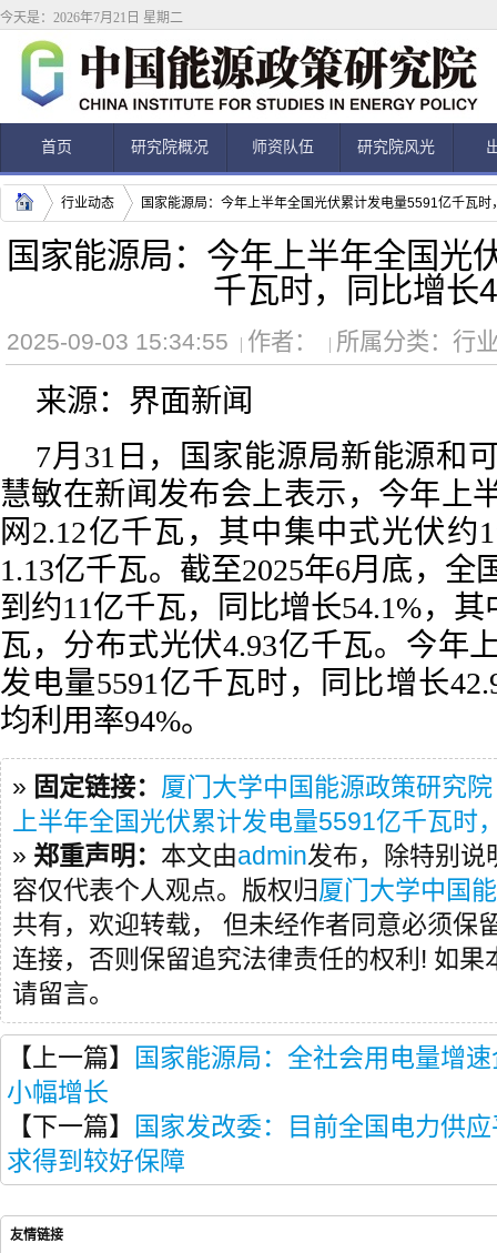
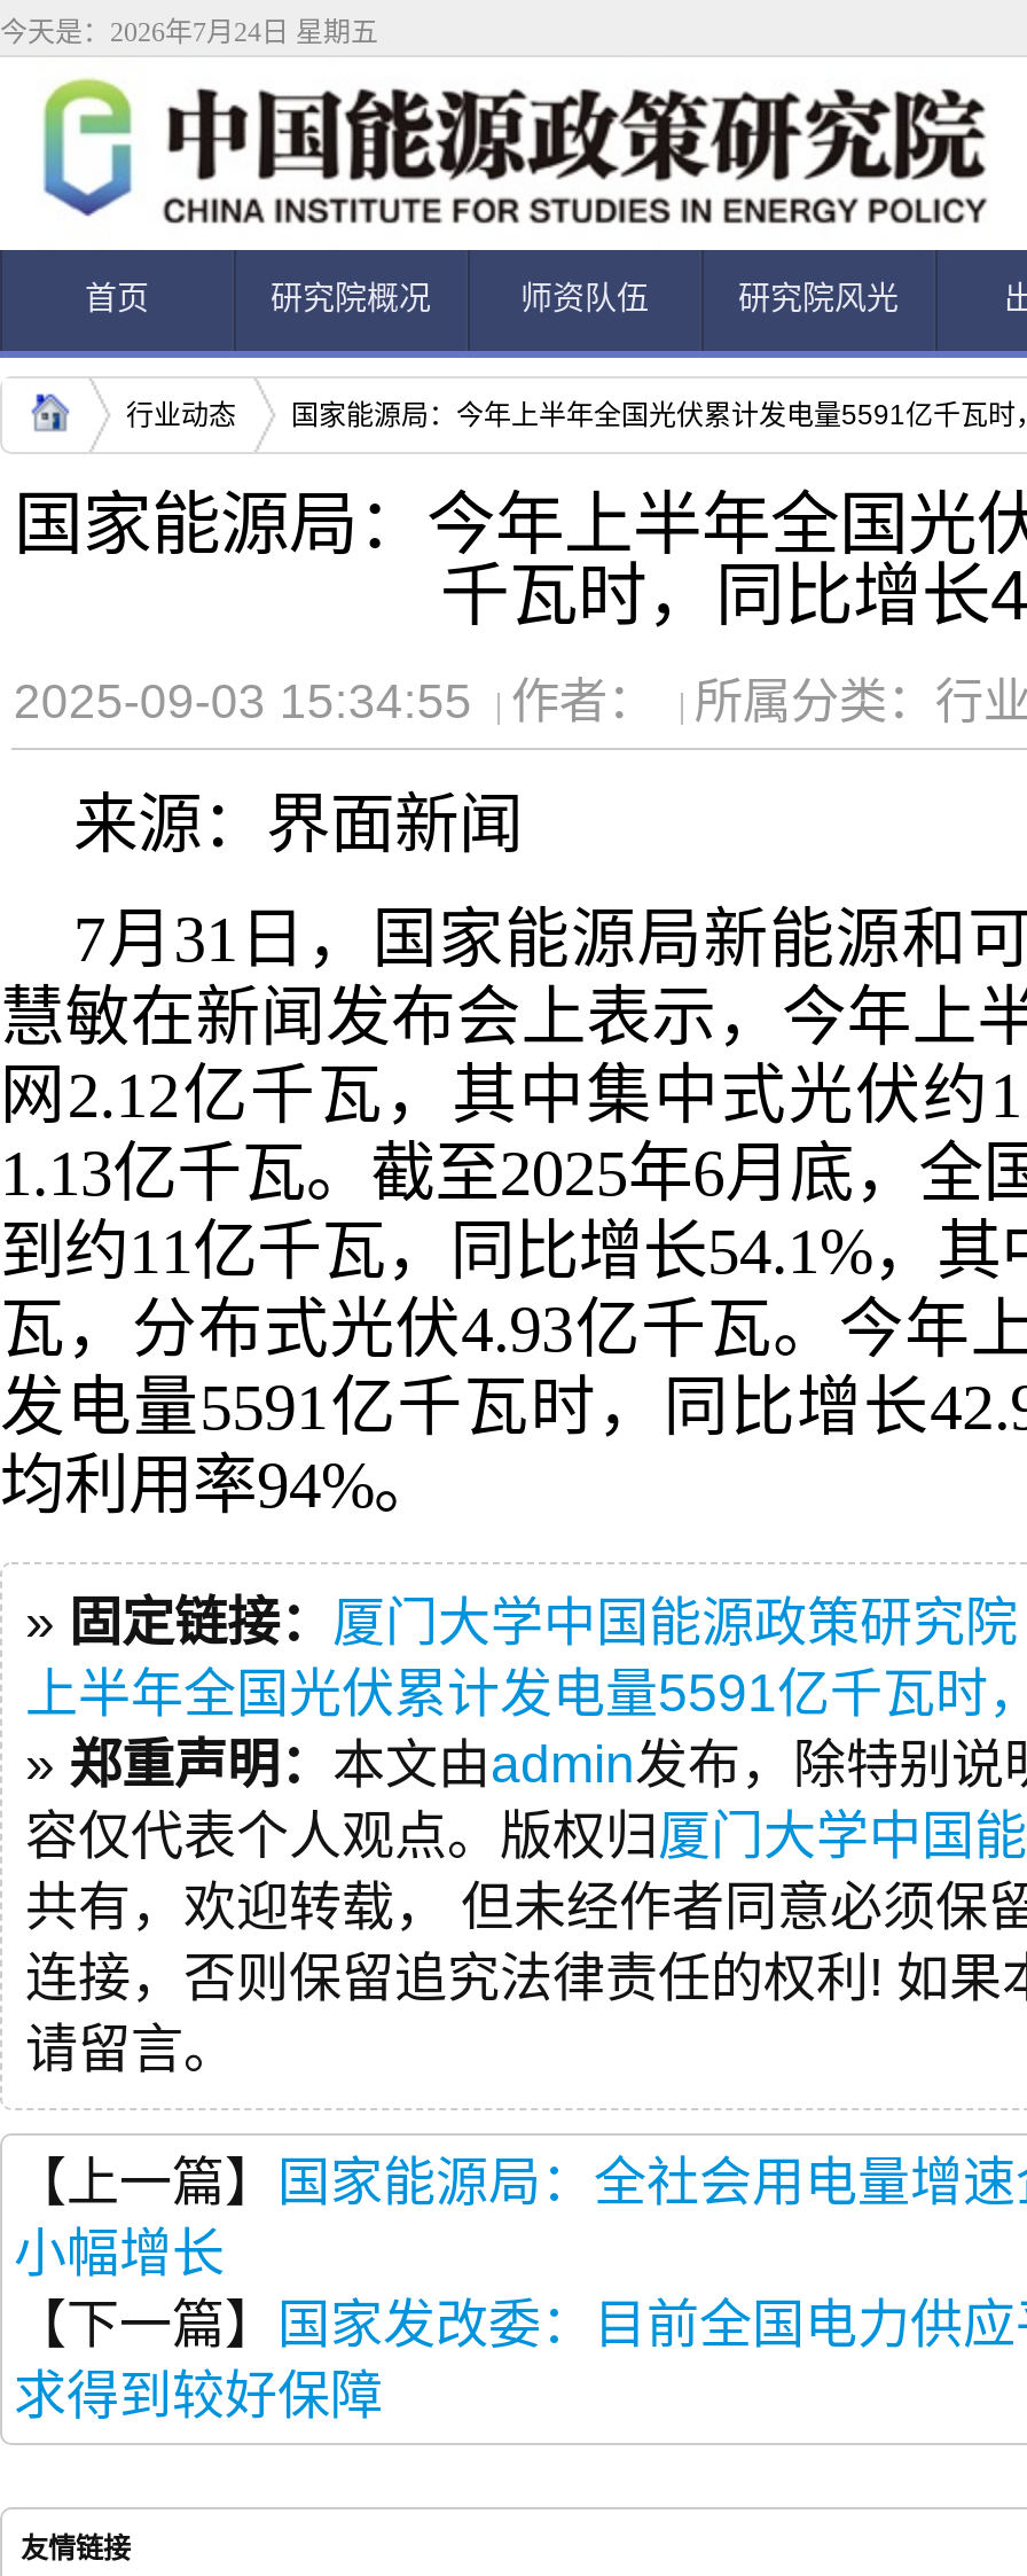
- 今天是：2026年7月21日 星期二
+ 今天是：2026年7月24日 星期五
